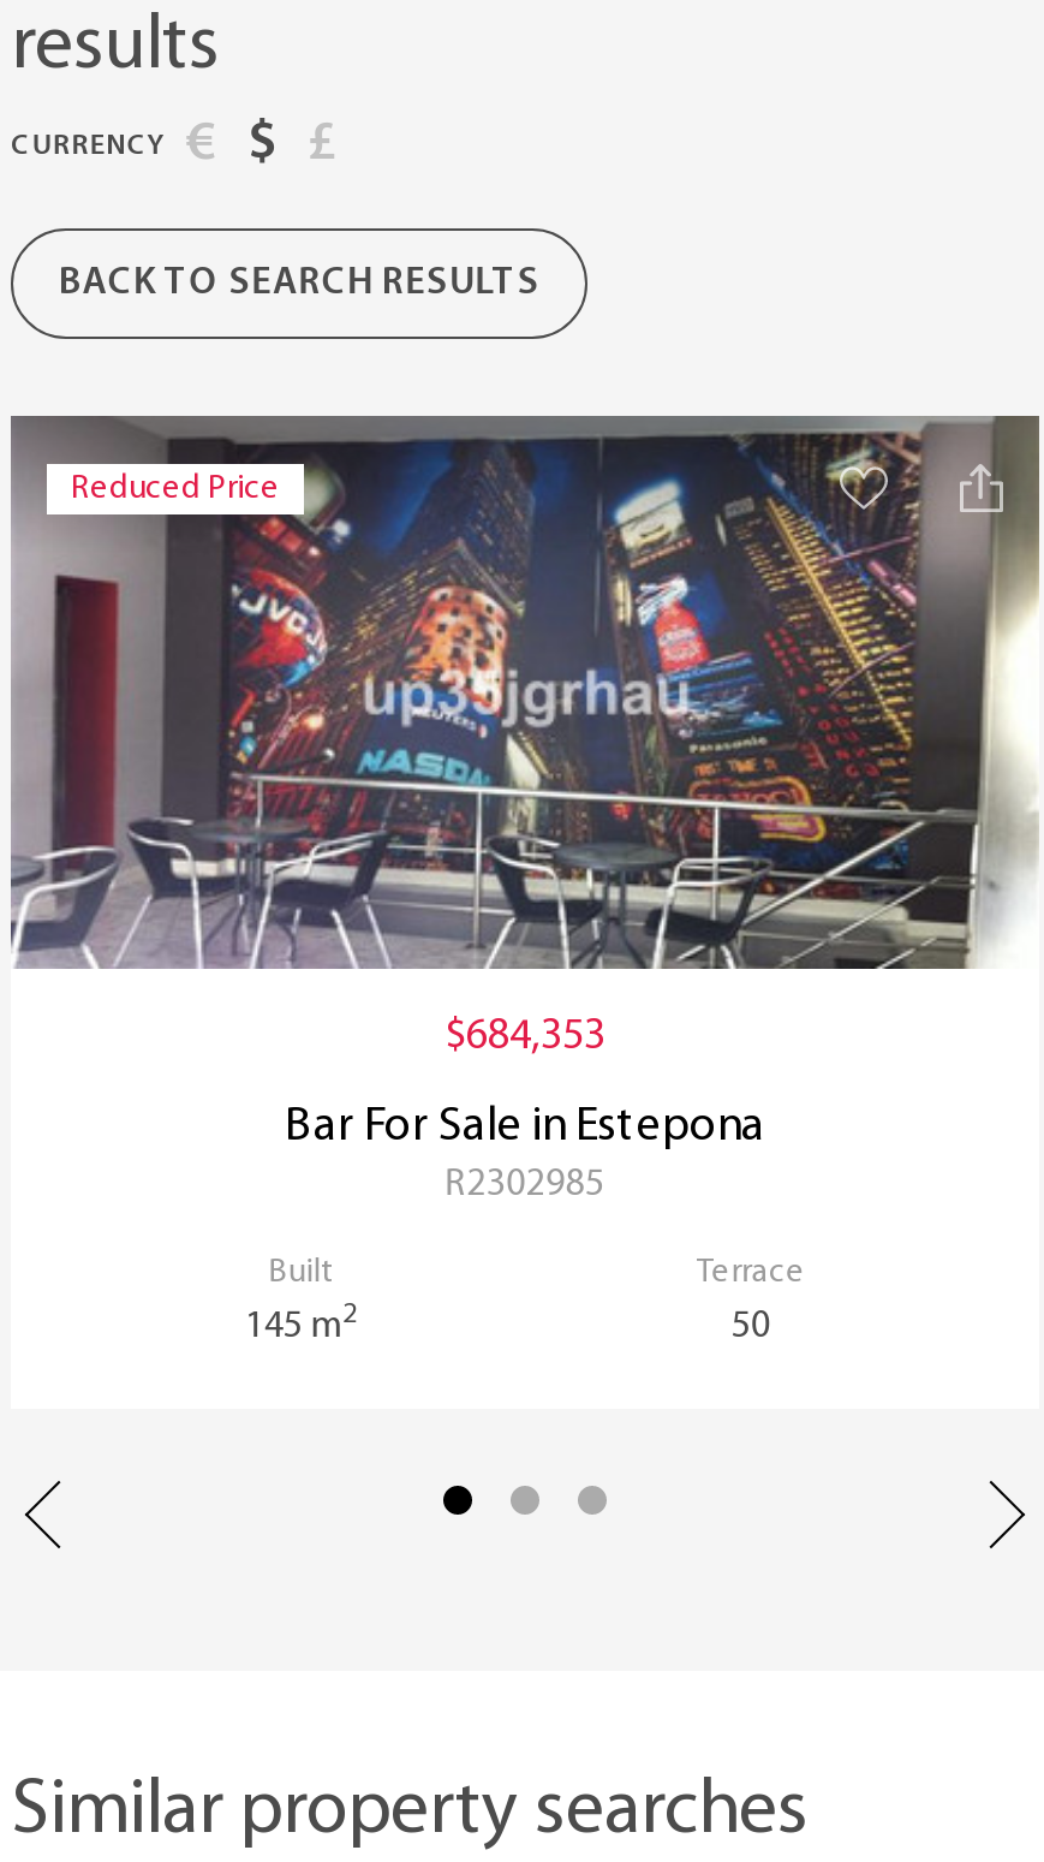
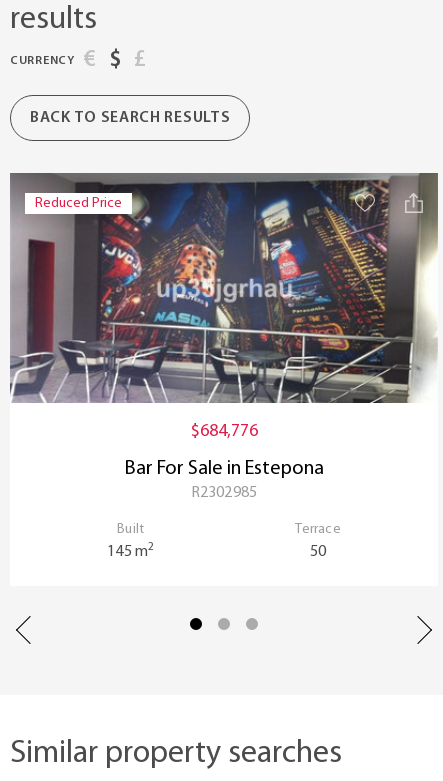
- $684,353
+ $684,776
